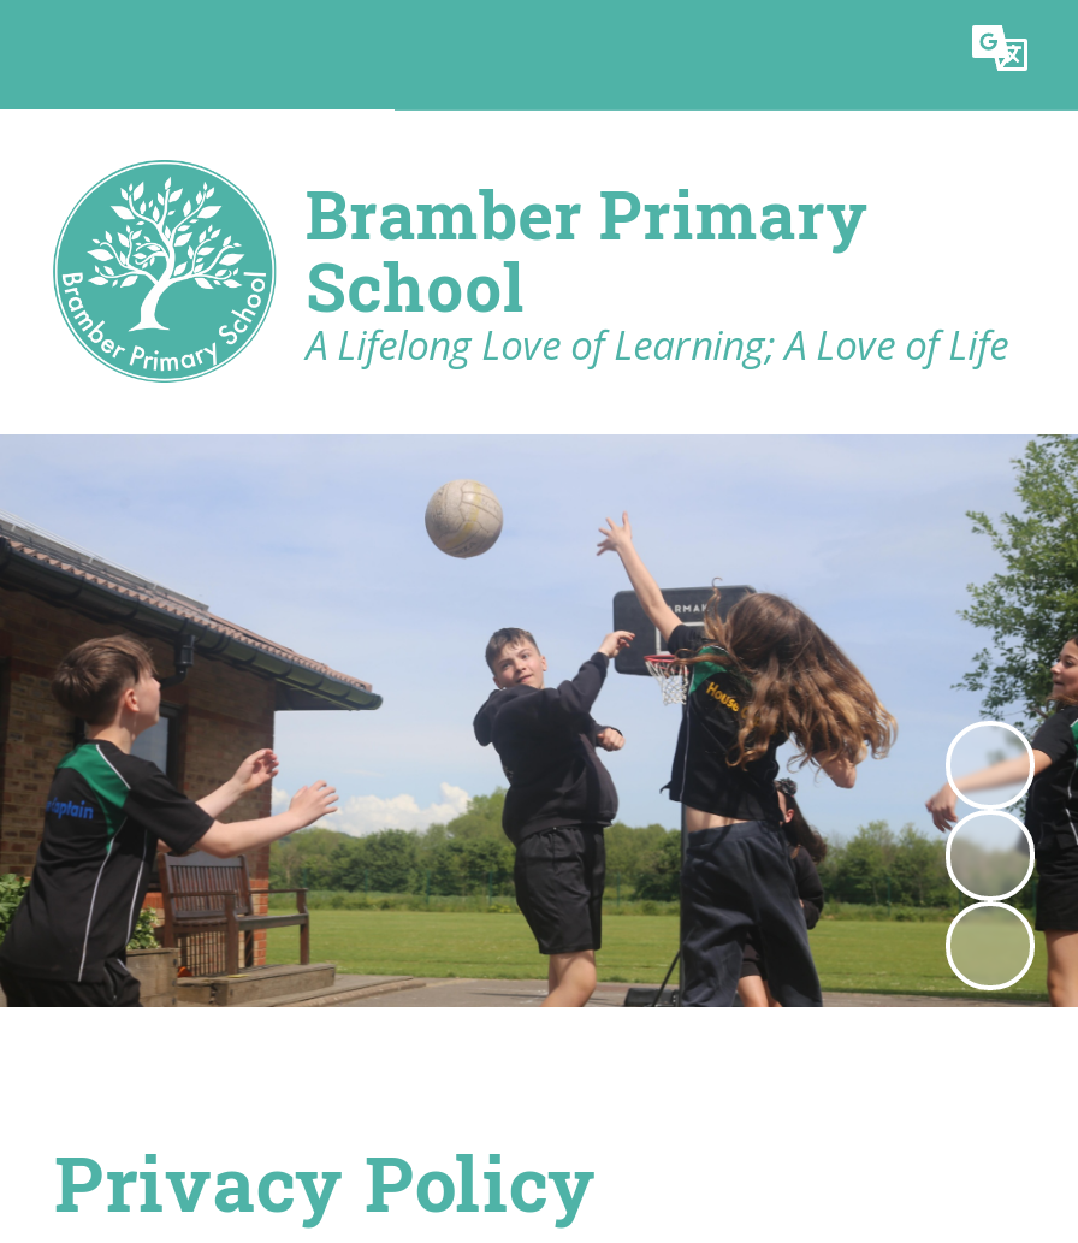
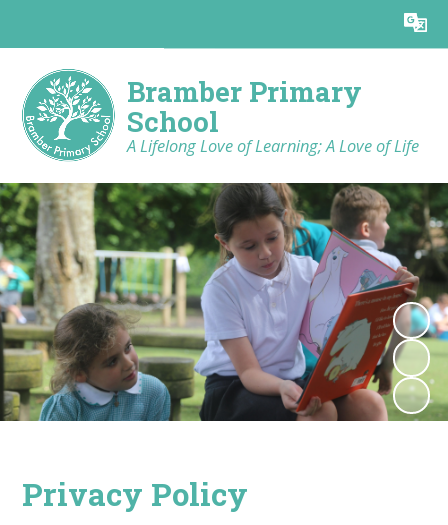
- [image]
+ [image]
